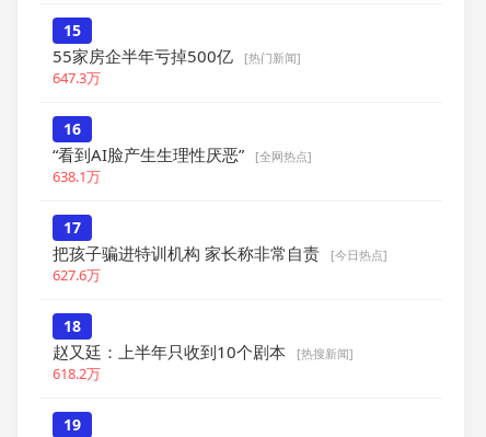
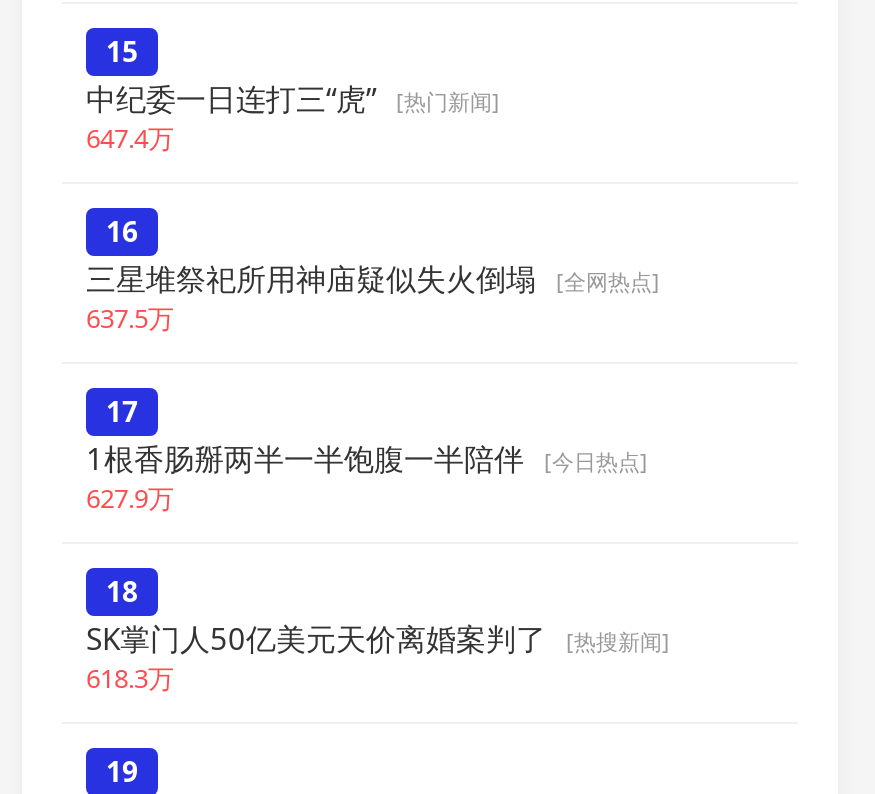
- 55家房企半年亏掉500亿 [热门新闻]
- 647.3万
+ 中纪委一日连打三“虎” [热门新闻]
+ 647.4万

- “看到AI脸产生生理性厌恶” [全网热点]
- 638.1万
+ 三星堆祭祀所用神庙疑似失火倒塌 [全网热点]
+ 637.5万

- 把孩子骗进特训机构 家长称非常自责 [今日热点]
- 627.6万
+ 1根香肠掰两半一半饱腹一半陪伴 [今日热点]
+ 627.9万

- 赵又廷：上半年只收到10个剧本 [热搜新闻]
- 618.2万
+ SK掌门人50亿美元天价离婚案判了 [热搜新闻]
+ 618.3万
